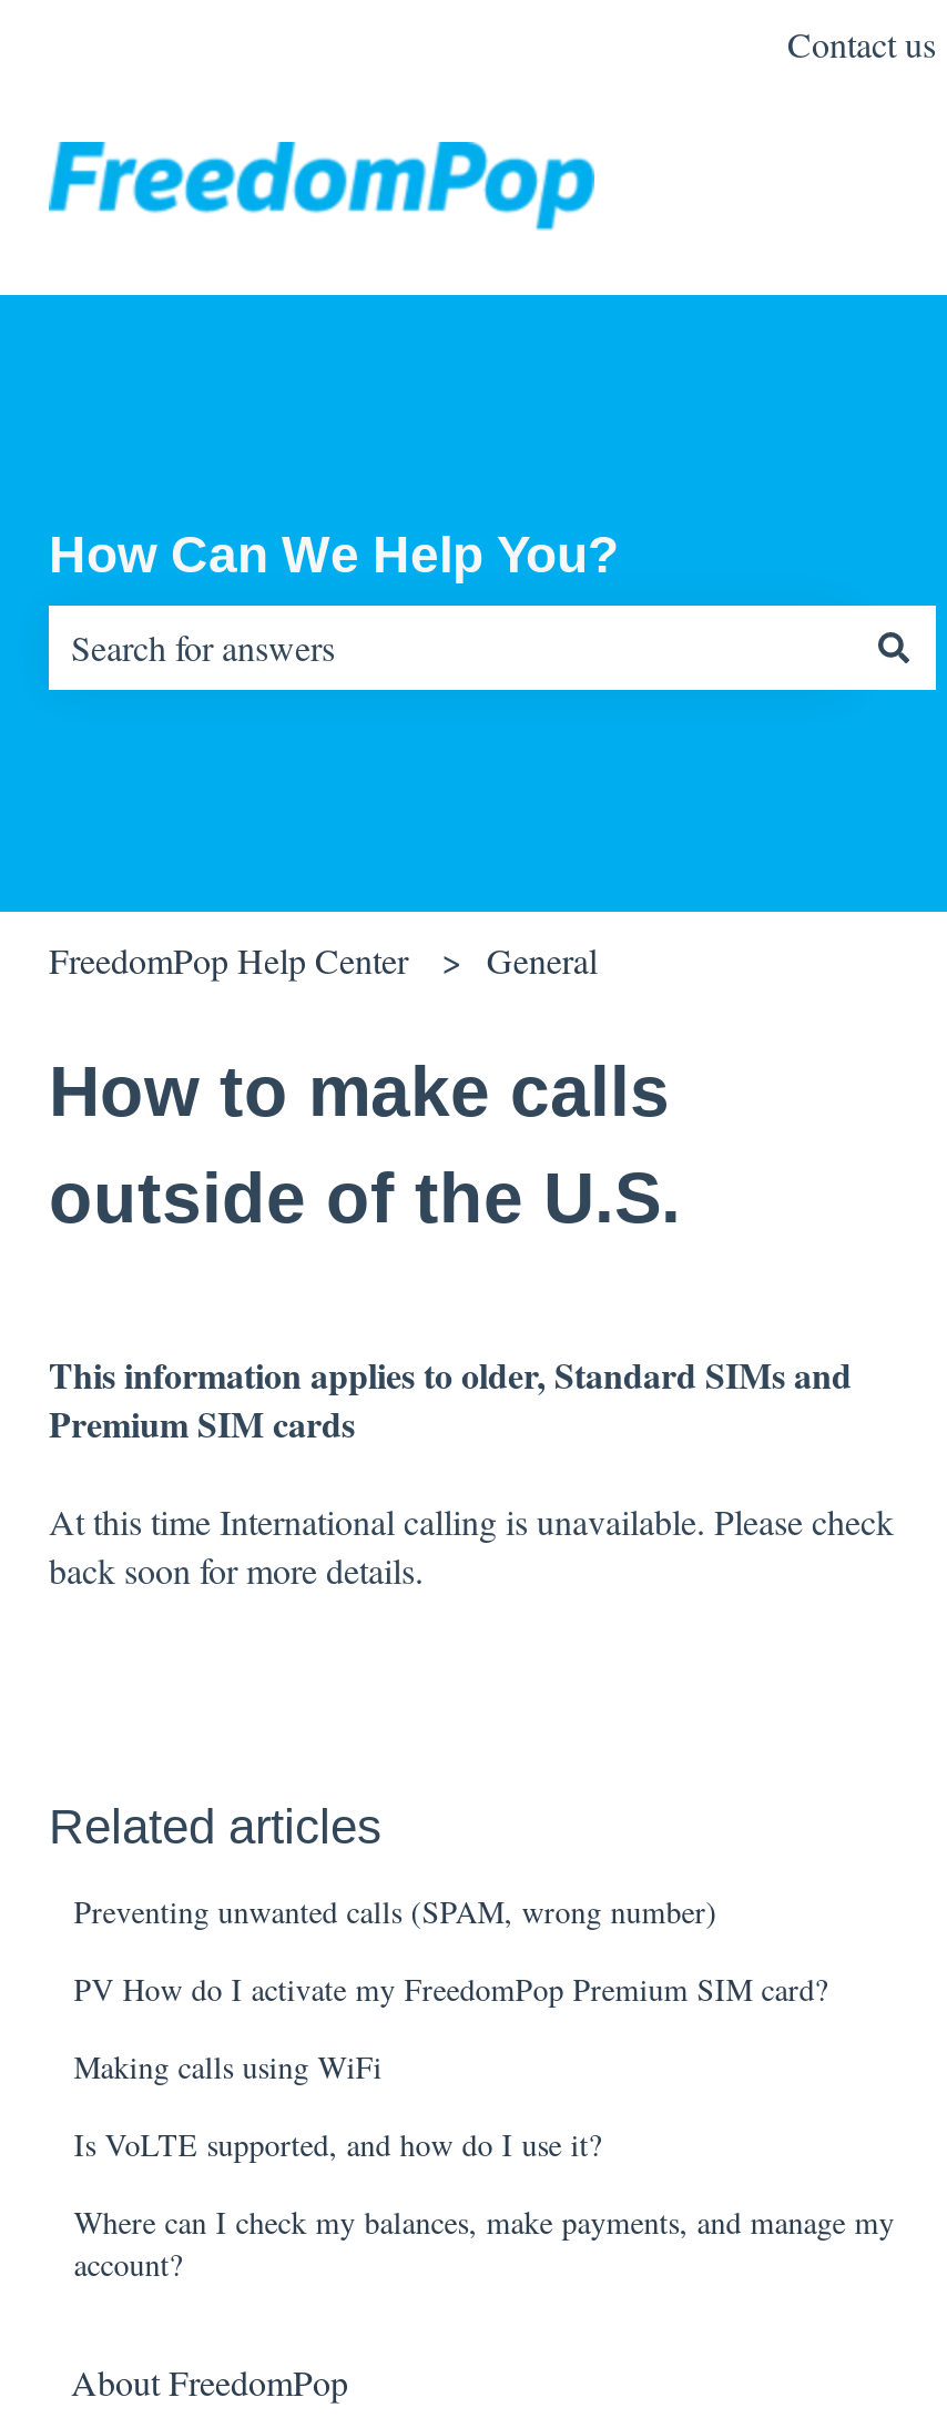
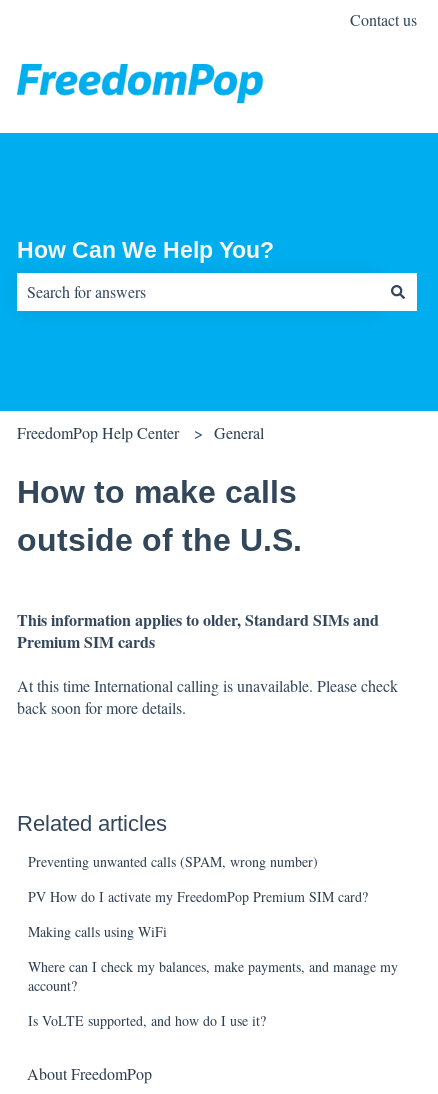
moved down: Is VoLTE supported, and how do I use it?

moved up: Where can I check my balances, make payments, and manage my | account?
